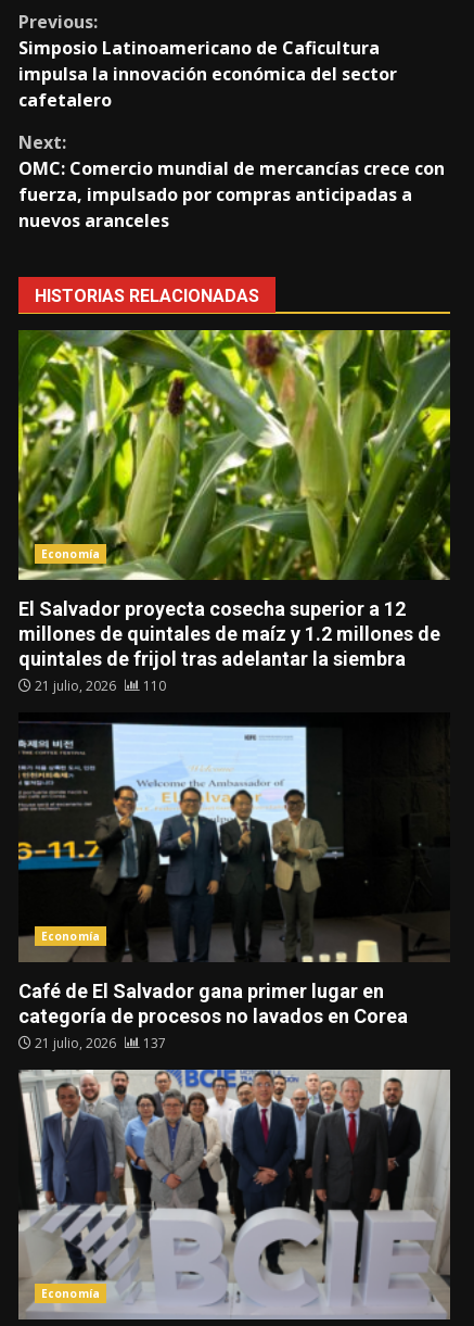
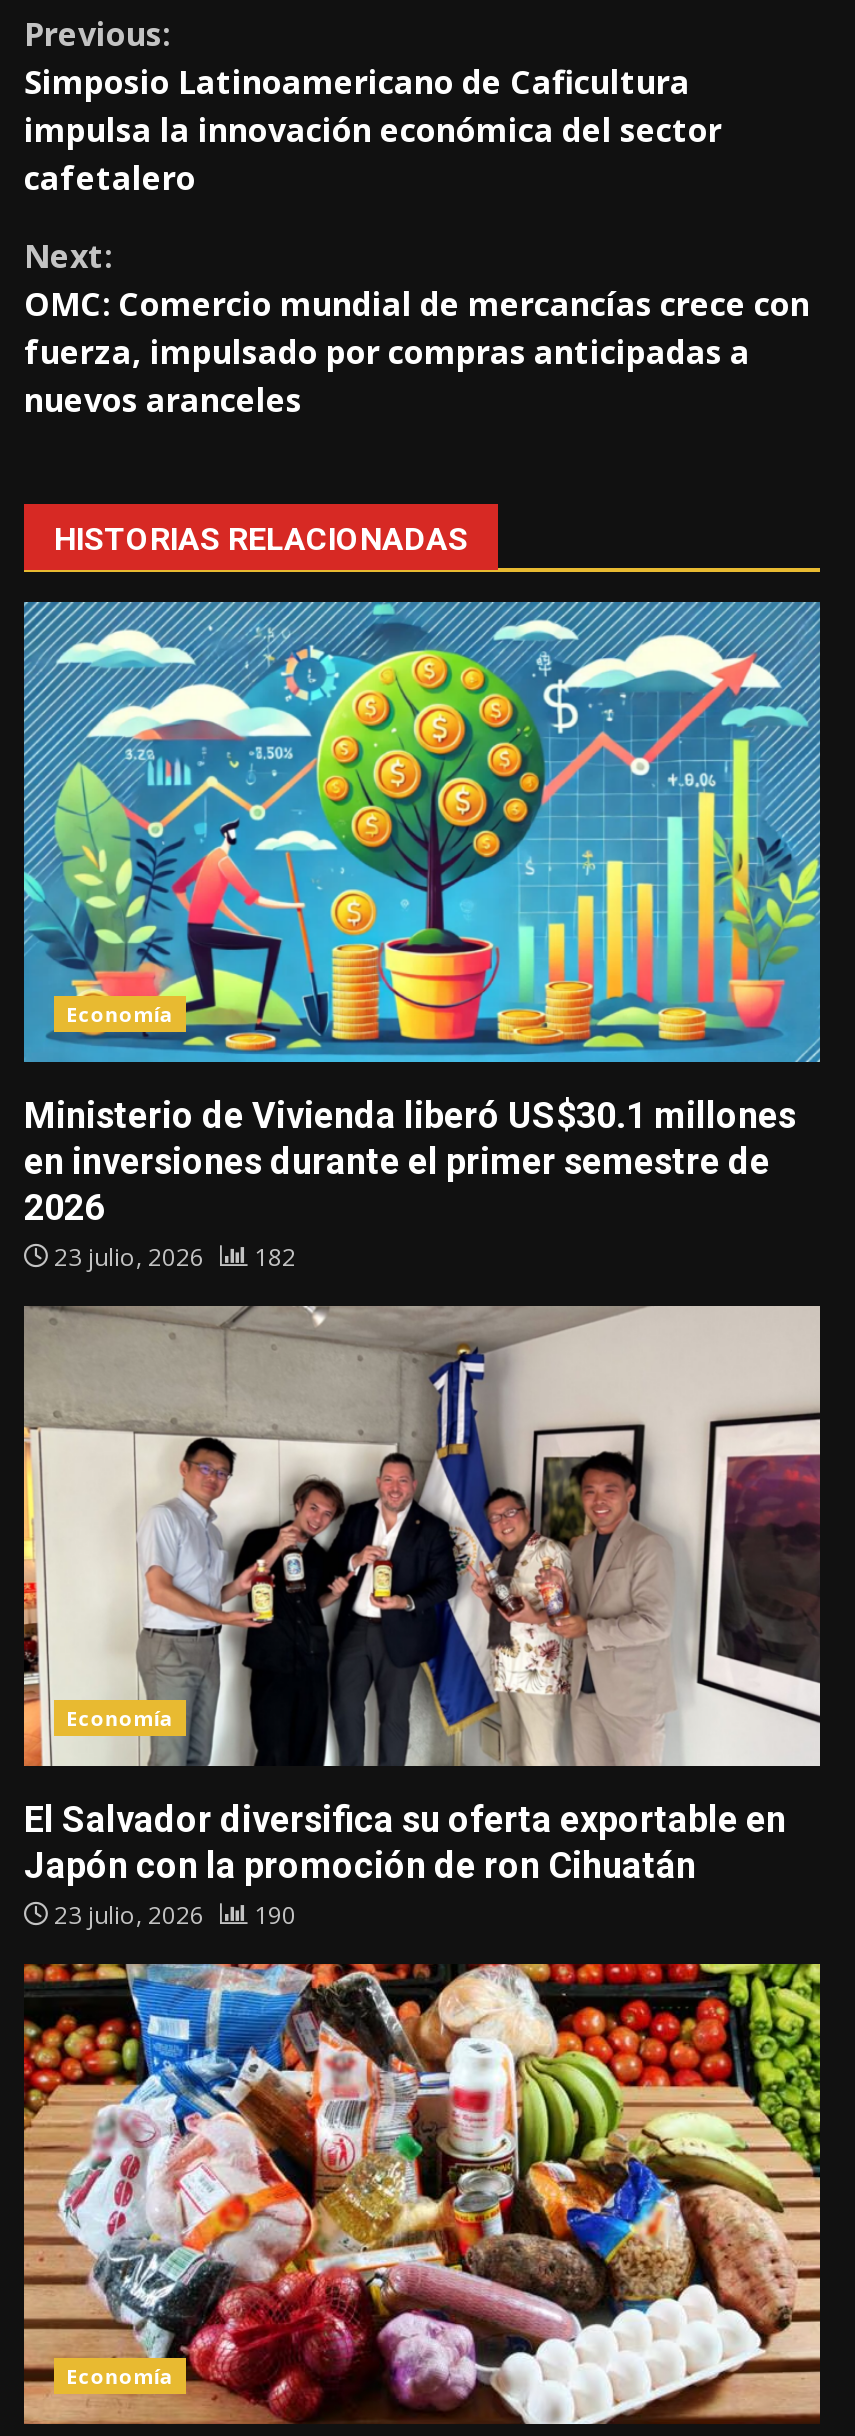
- [image]
- El Salvador proyecta cosecha superior a 12
- millones de quintales de maíz y 1.2 millones de
- quintales de frijol tras adelantar la siembra
- 21 julio, 2026
- 110
+ [image]
+ Ministerio de Vivienda liberó US$30.1 millones
+ en inversiones durante el primer semestre de
+ 2026
+ 23 julio, 2026
+ 182

- [image]
- Café de El Salvador gana primer lugar en
- categoría de procesos no lavados en Corea
- 21 julio, 2026
- 137
+ [image]
+ El Salvador diversifica su oferta exportable en
+ Japón con la promoción de ron Cihuatán
+ 23 julio, 2026
+ 190

- [image]
+ [image]
